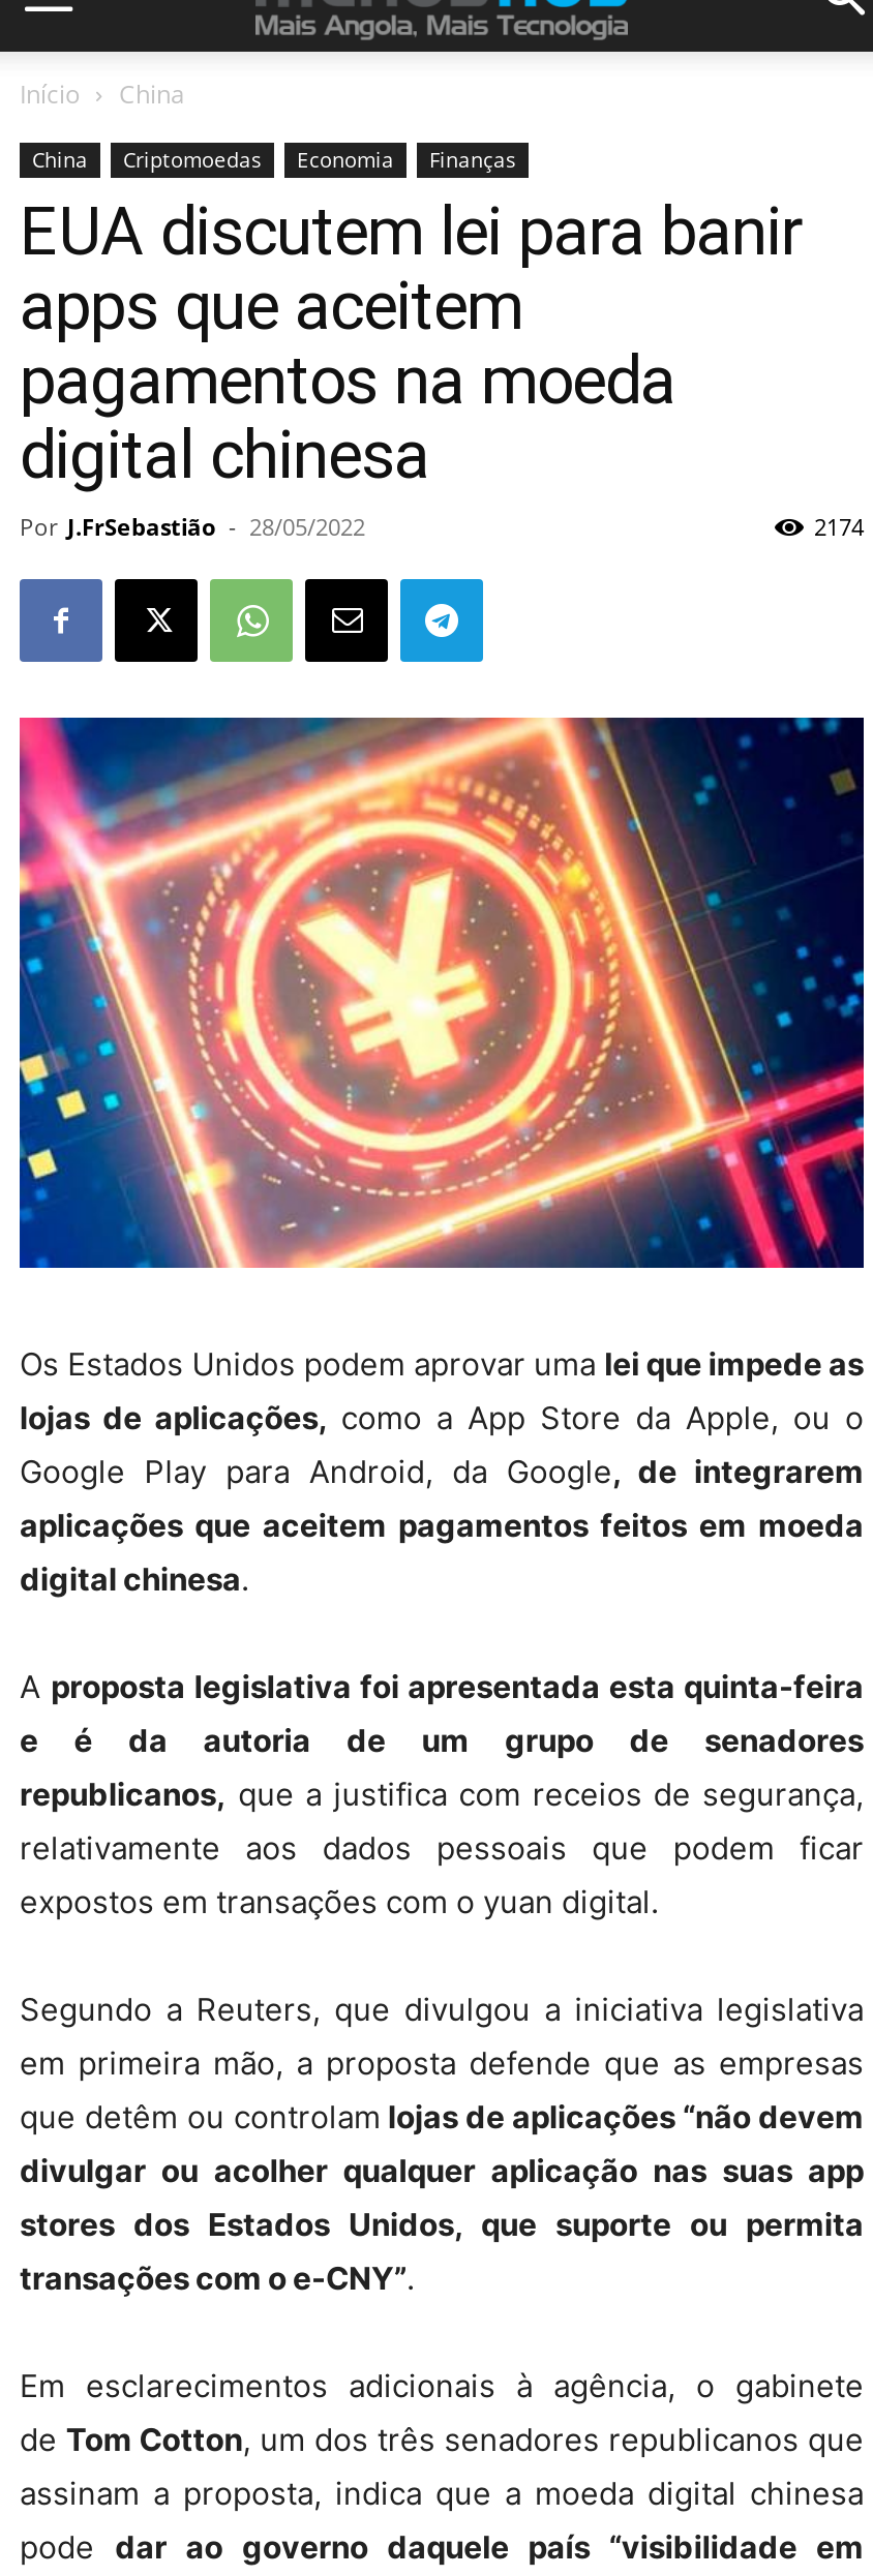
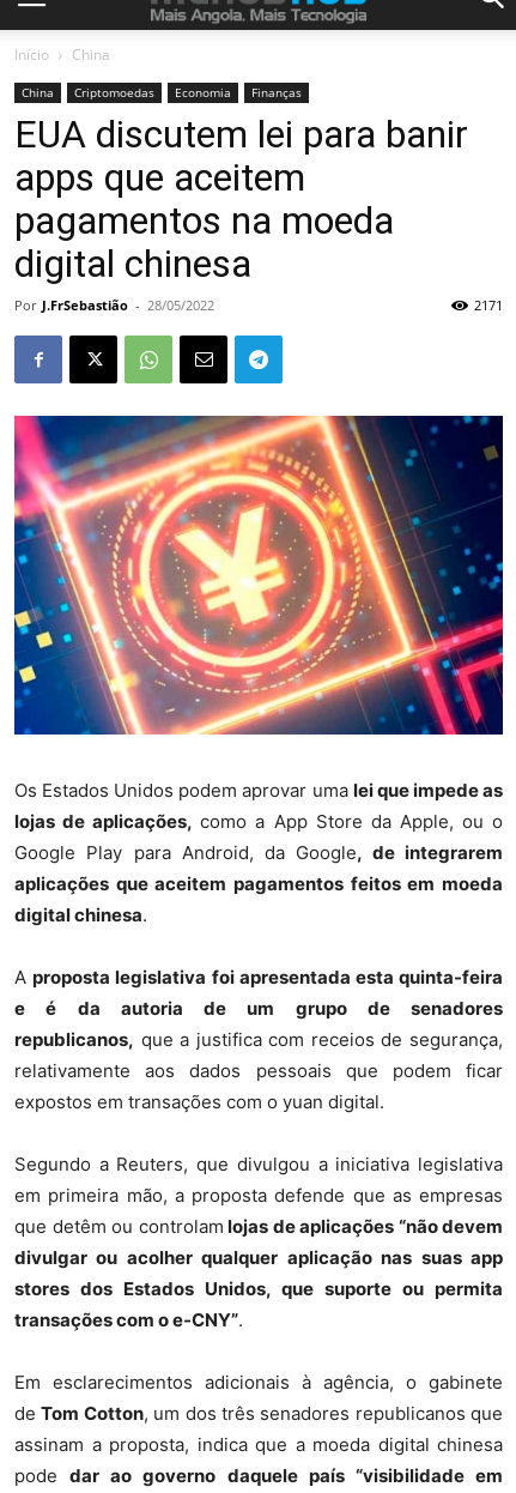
- 2174
+ 2171
